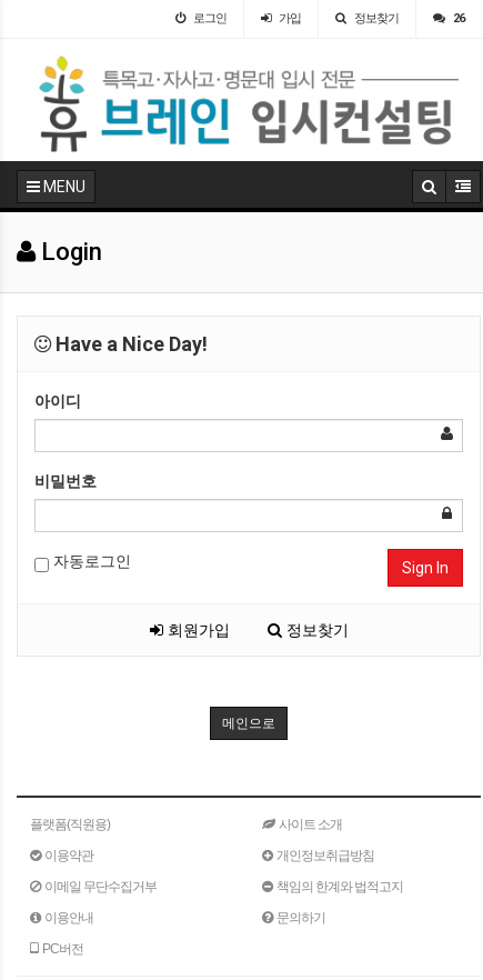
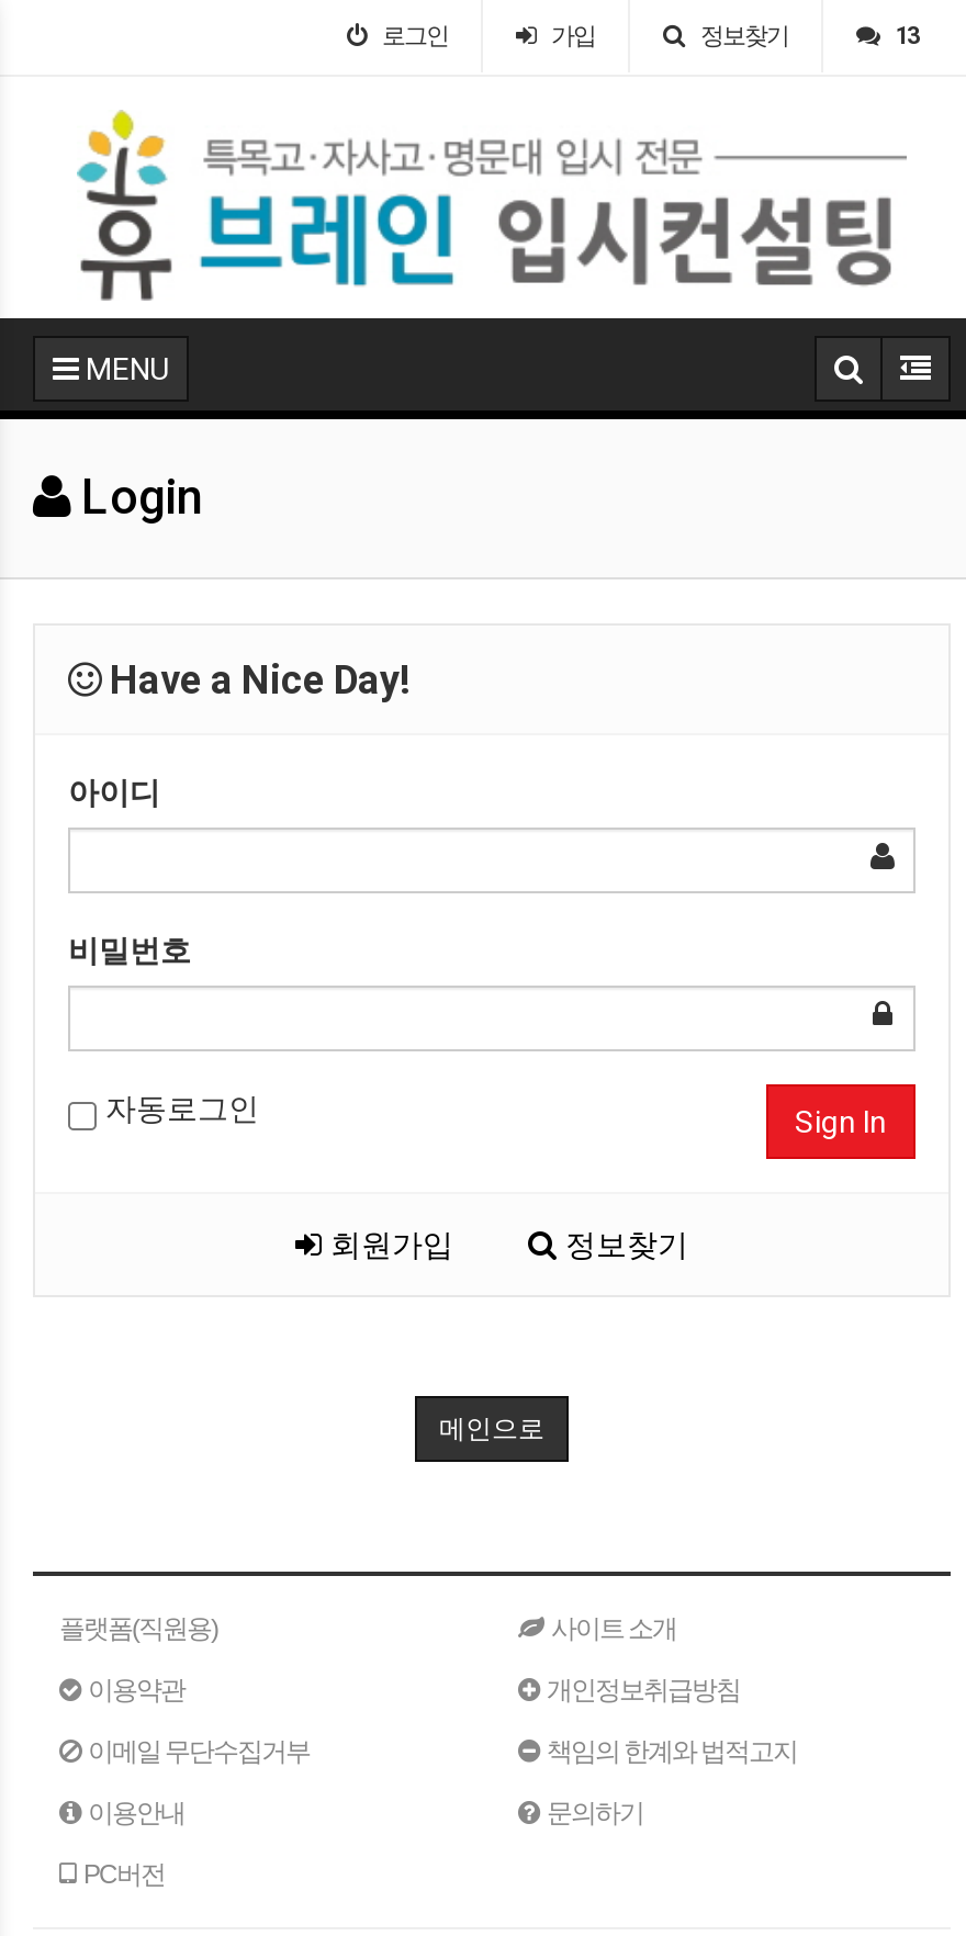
- 26
+ 13
